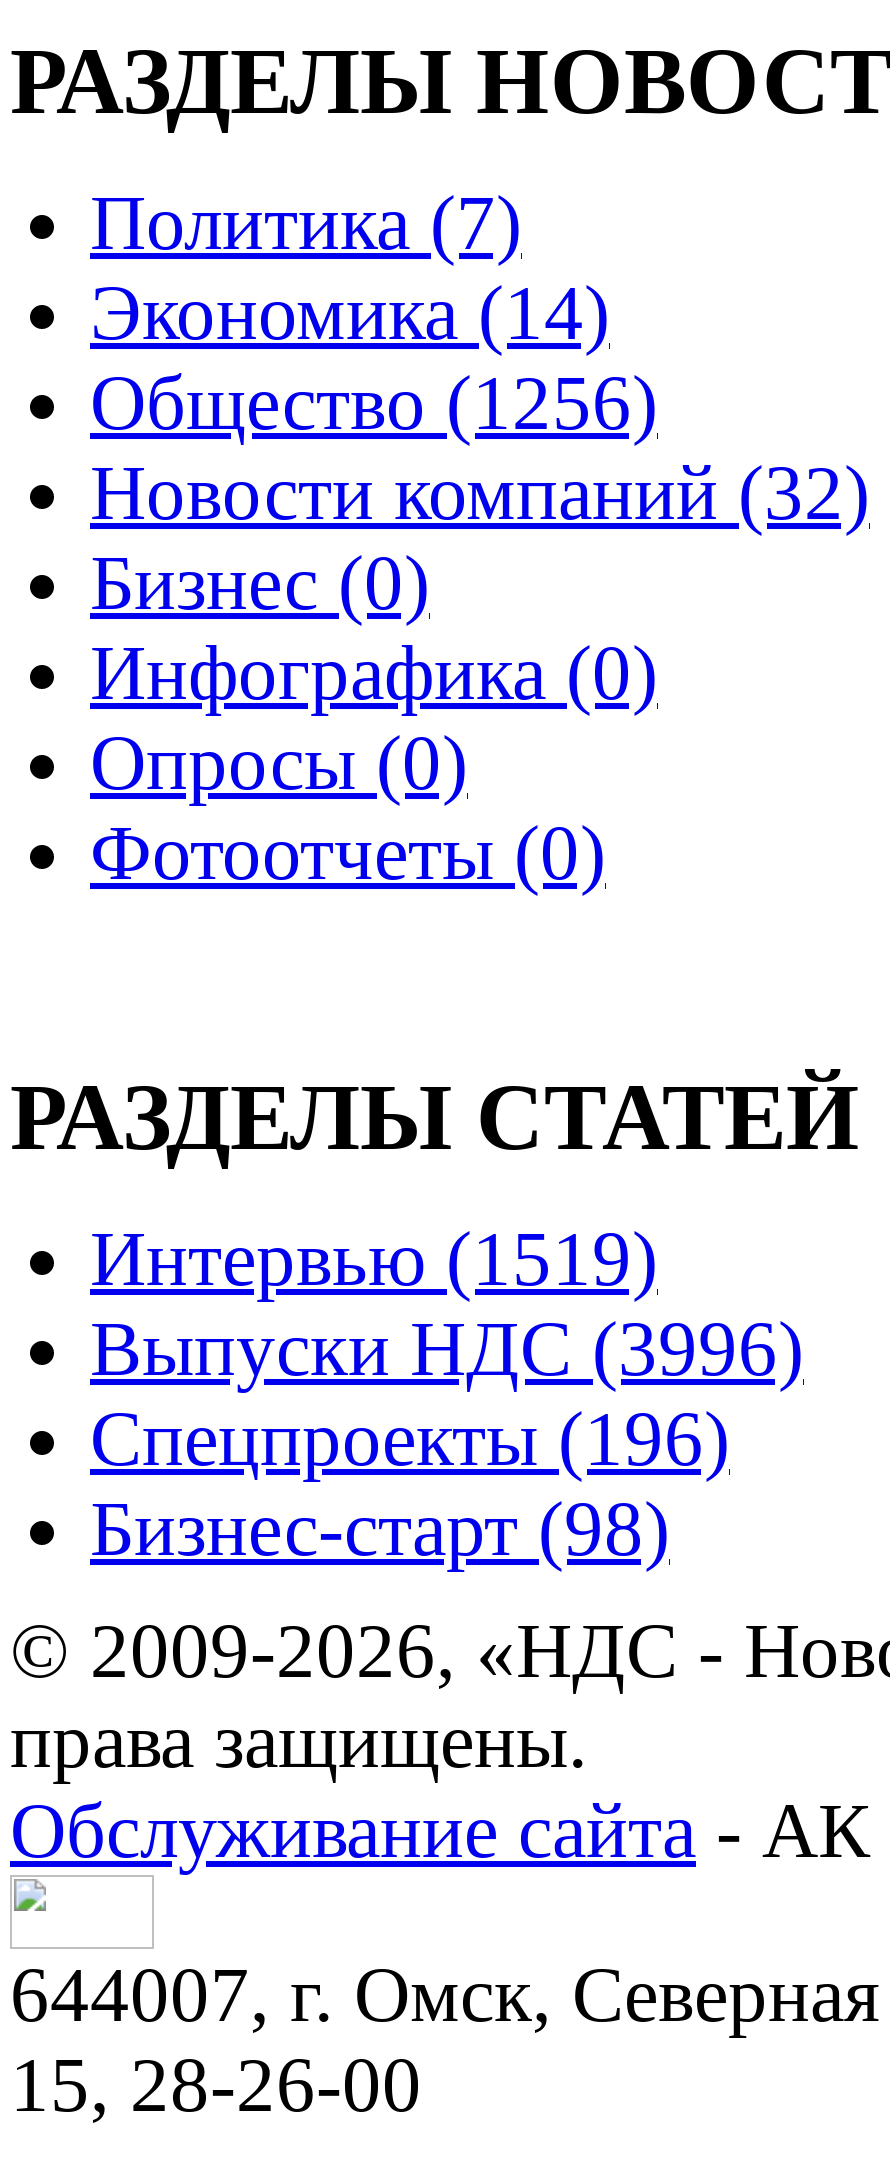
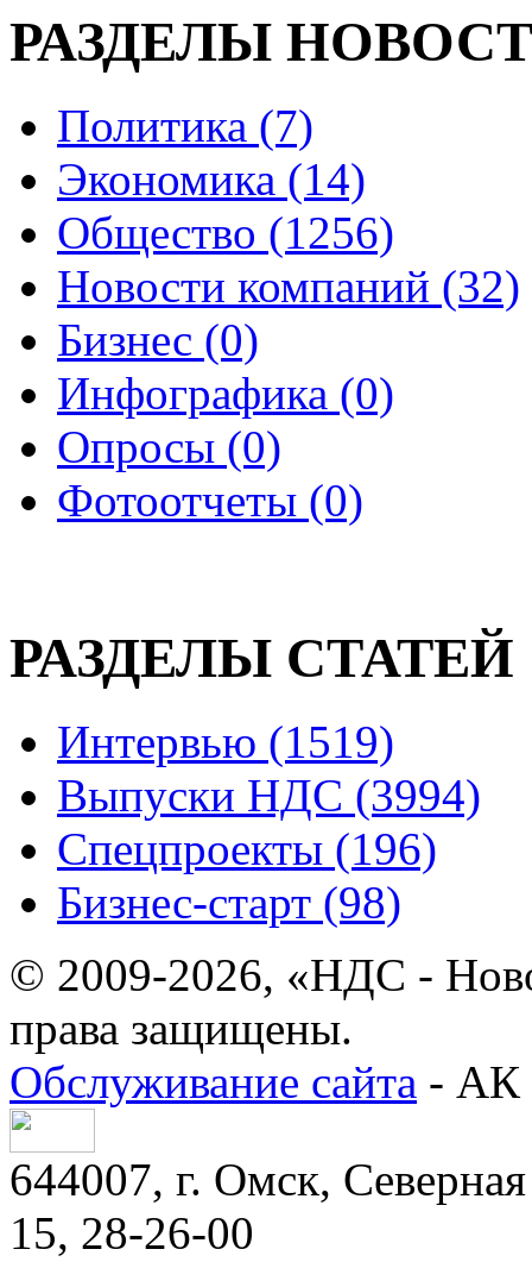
- Выпуски НДС (3996)
+ Выпуски НДС (3994)
